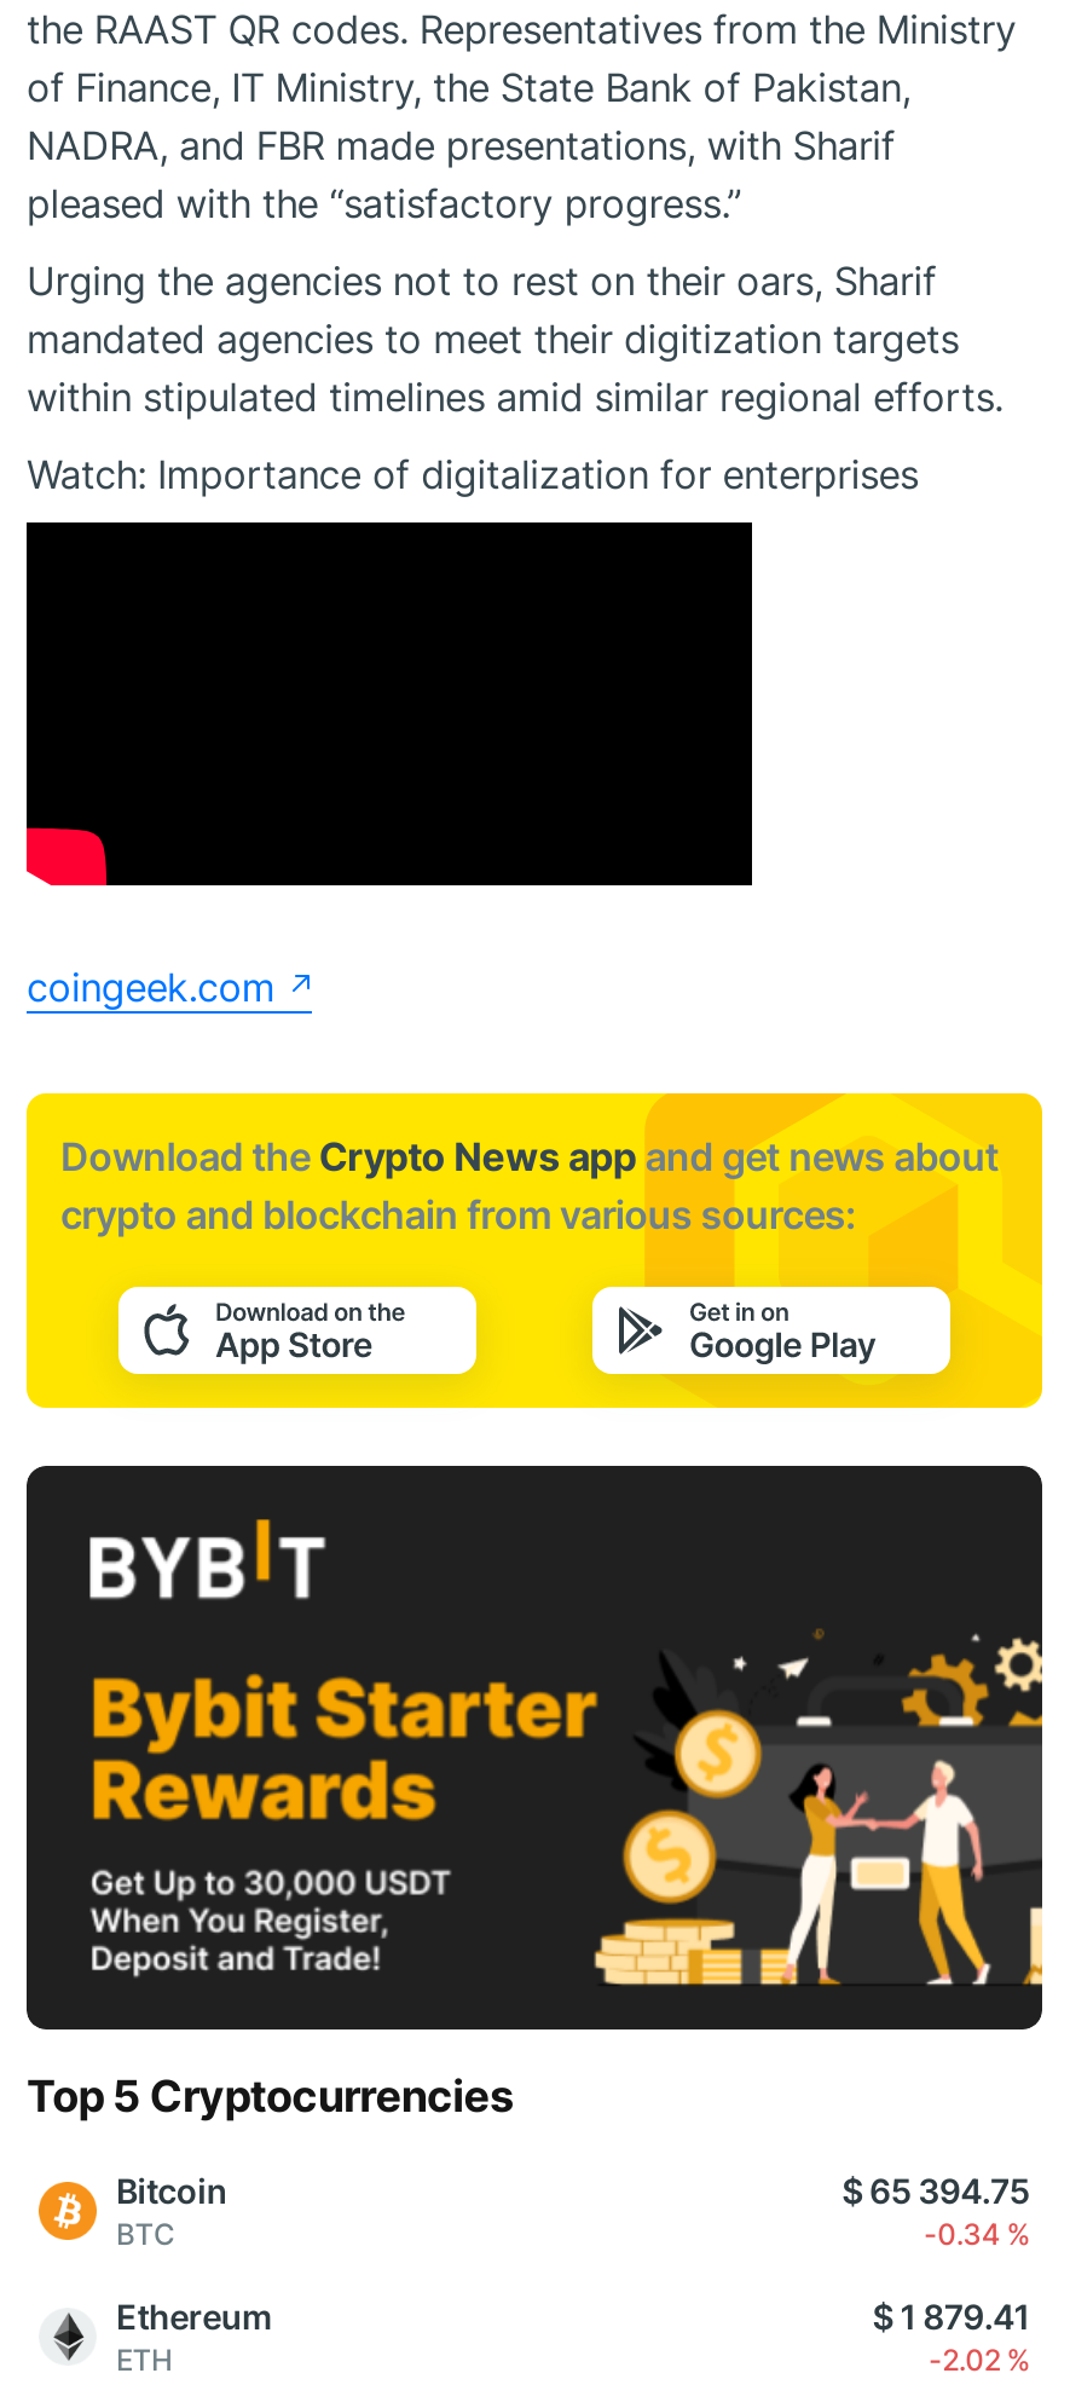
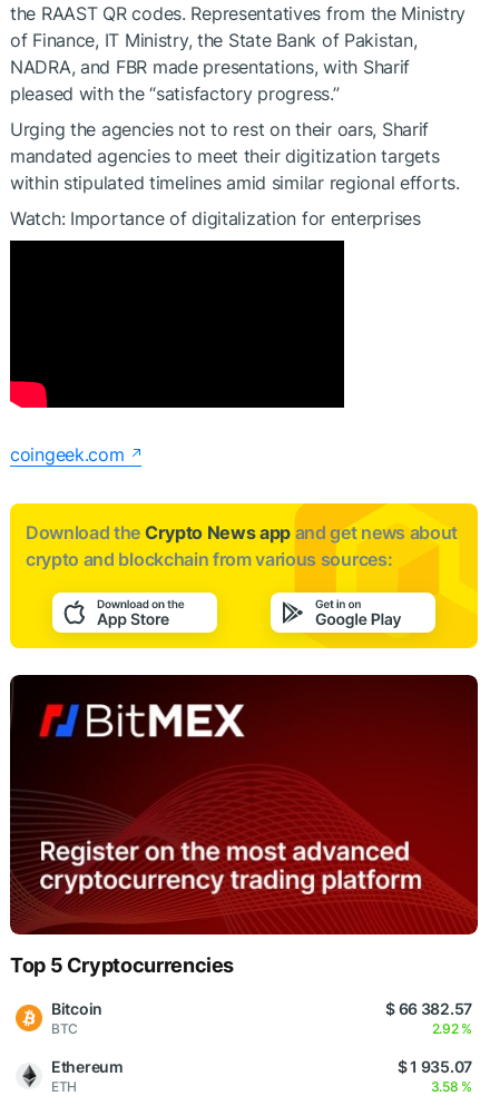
- [image]
+ [image]

- $ 65 394.75
+ $ 66 382.57

- -0.34 %
+ 2.92 %

- $ 1 879.41
+ $ 1 935.07

- -2.02 %
+ 3.58 %
